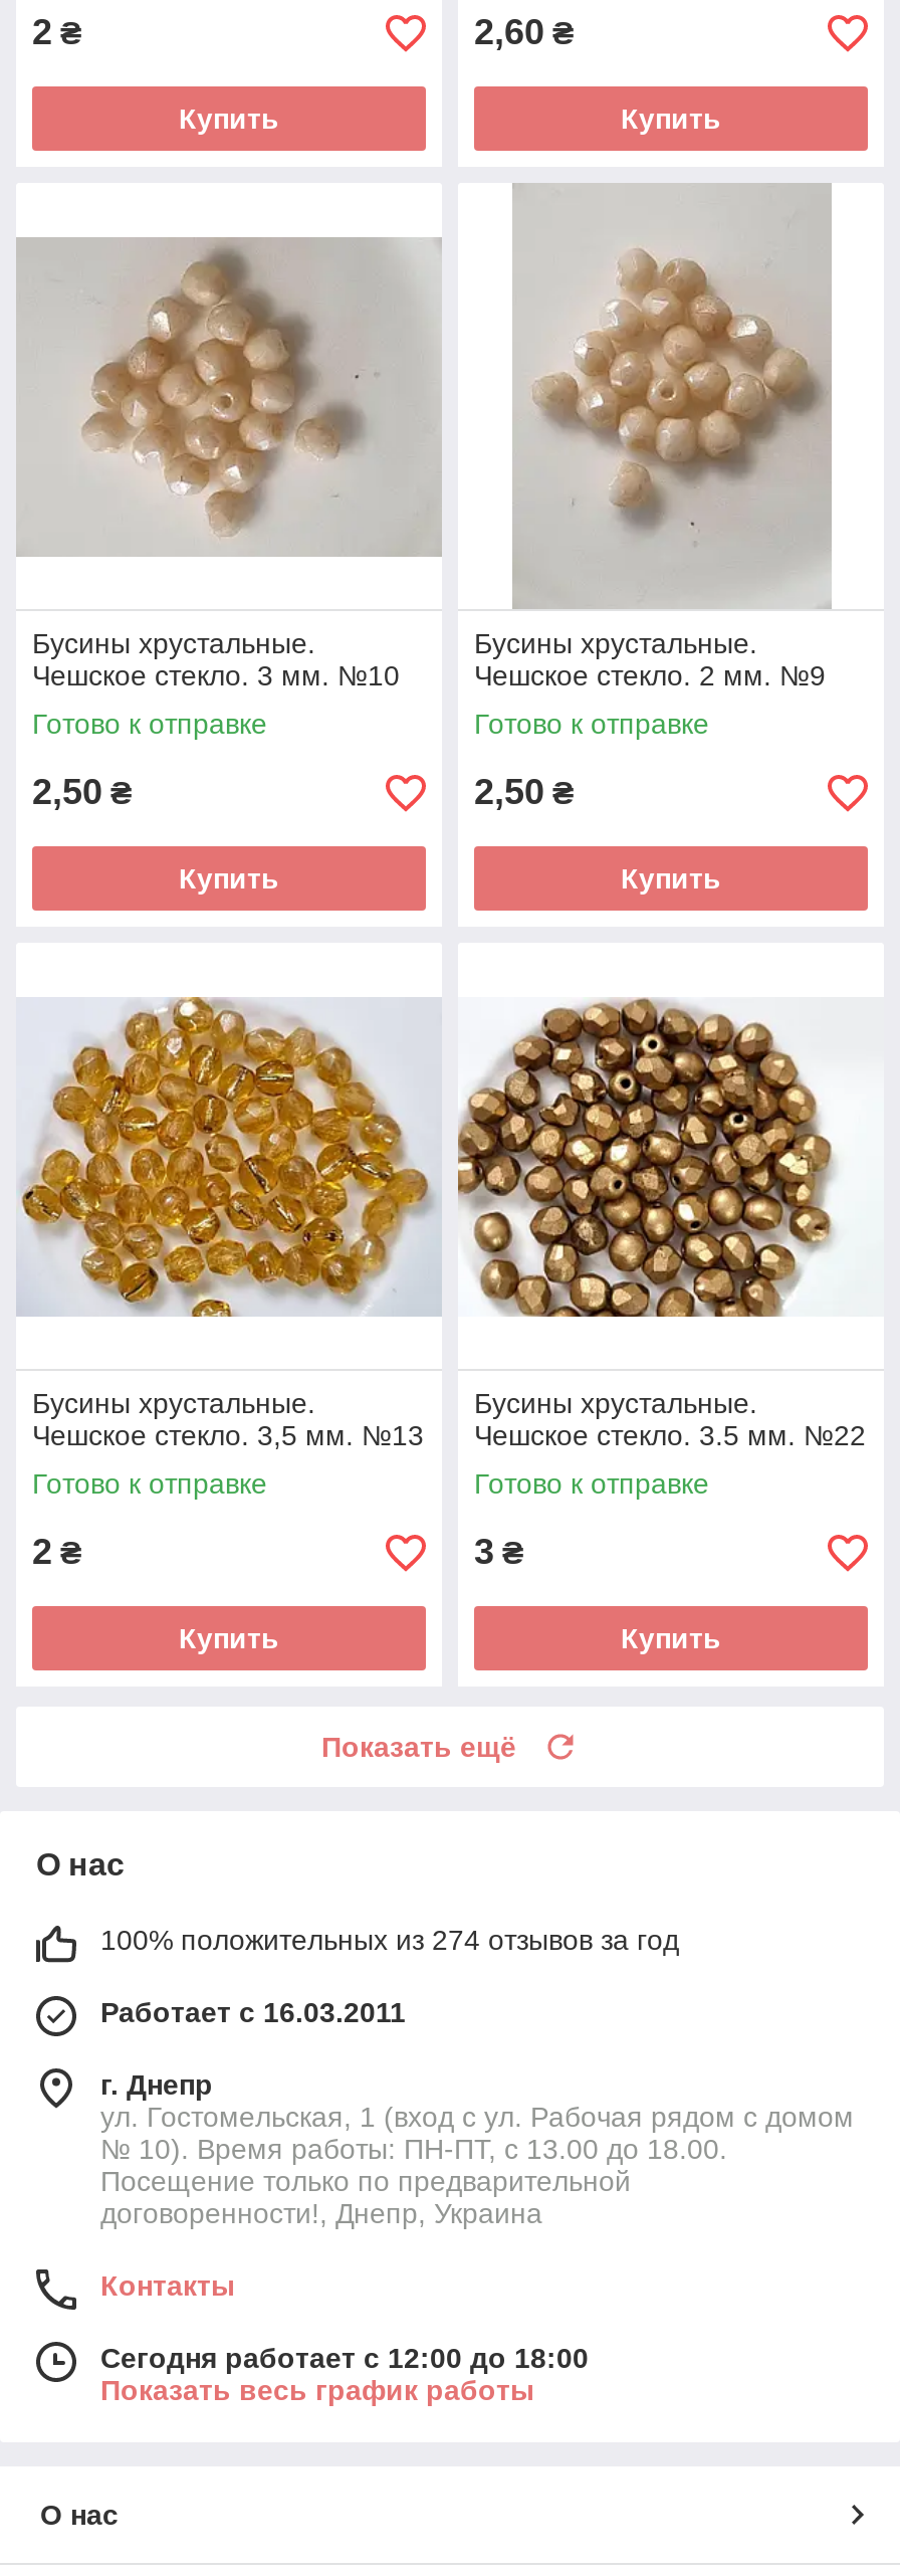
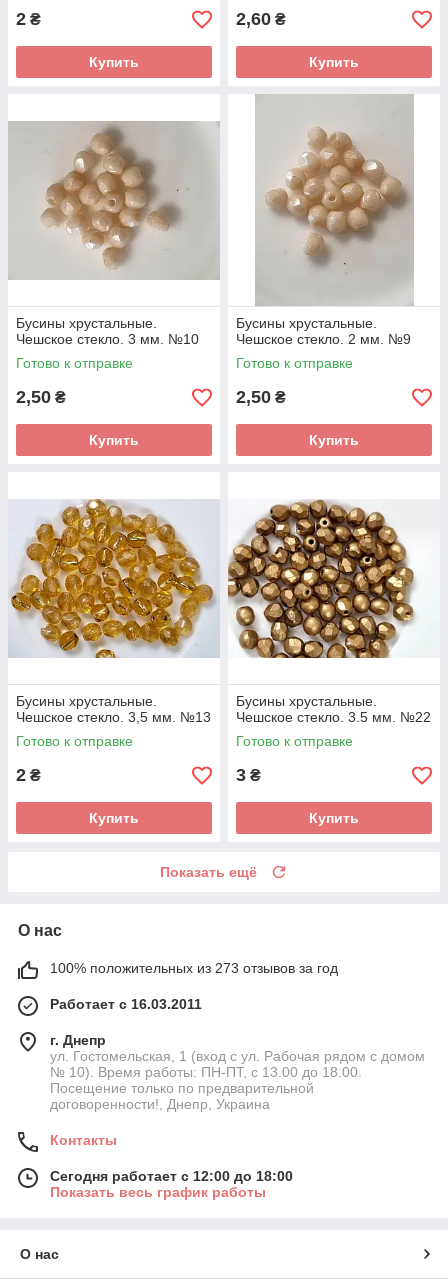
- 100% положительных из 274 отзывов за год
+ 100% положительных из 273 отзывов за год
